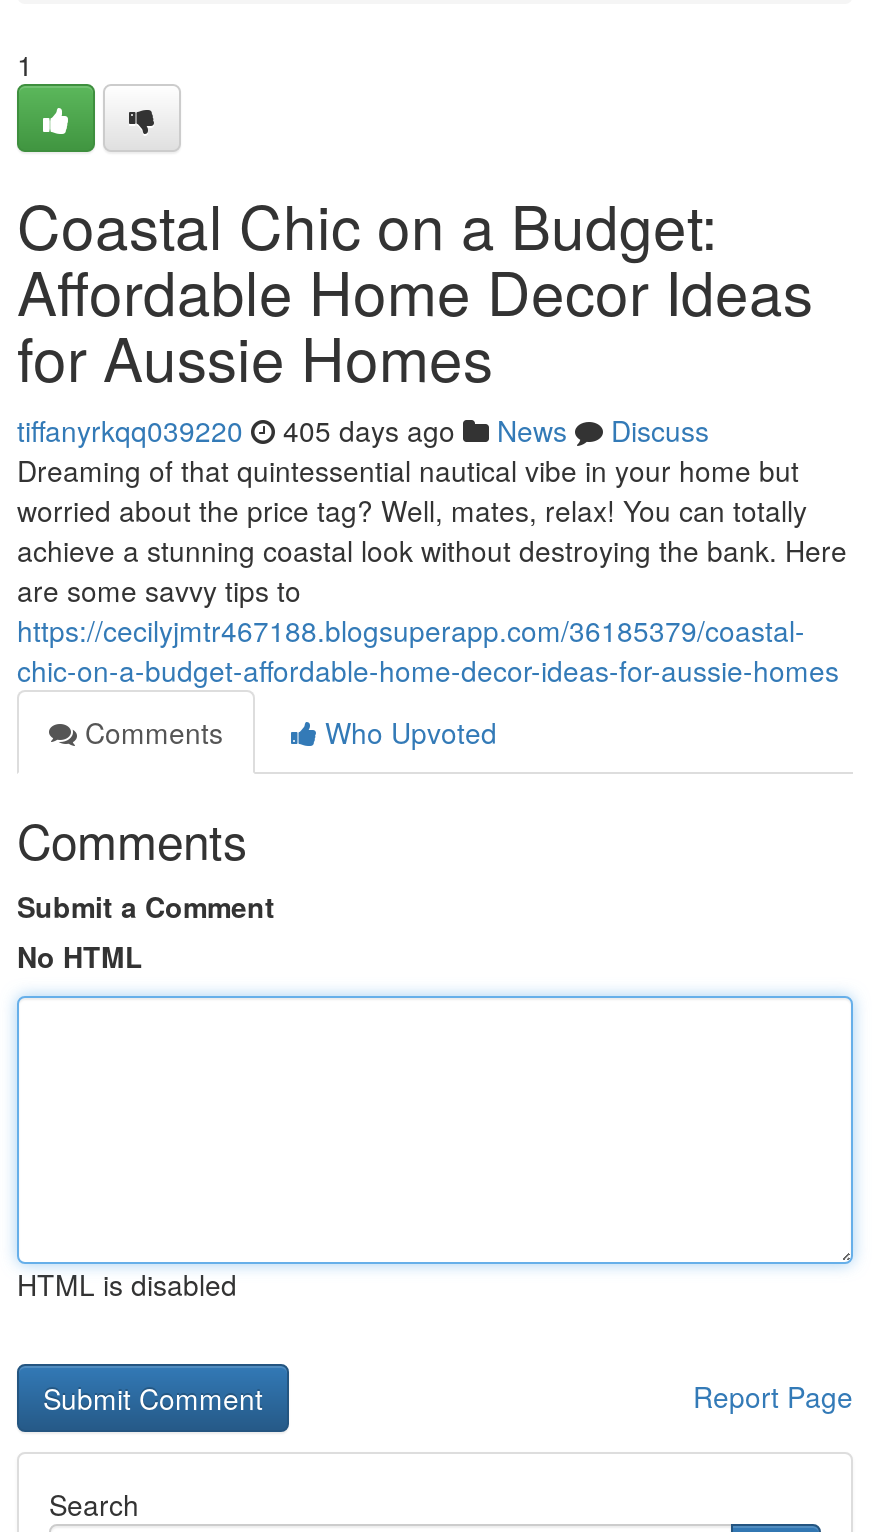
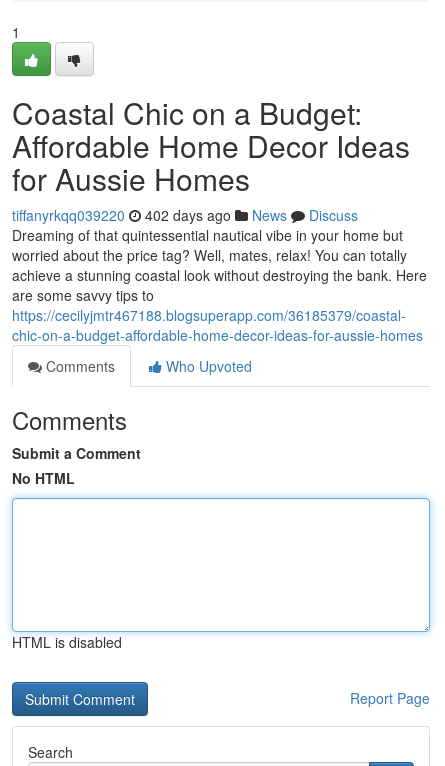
- tiffanyrkqq039220 405 days ago News Discuss
+ tiffanyrkqq039220 402 days ago News Discuss
